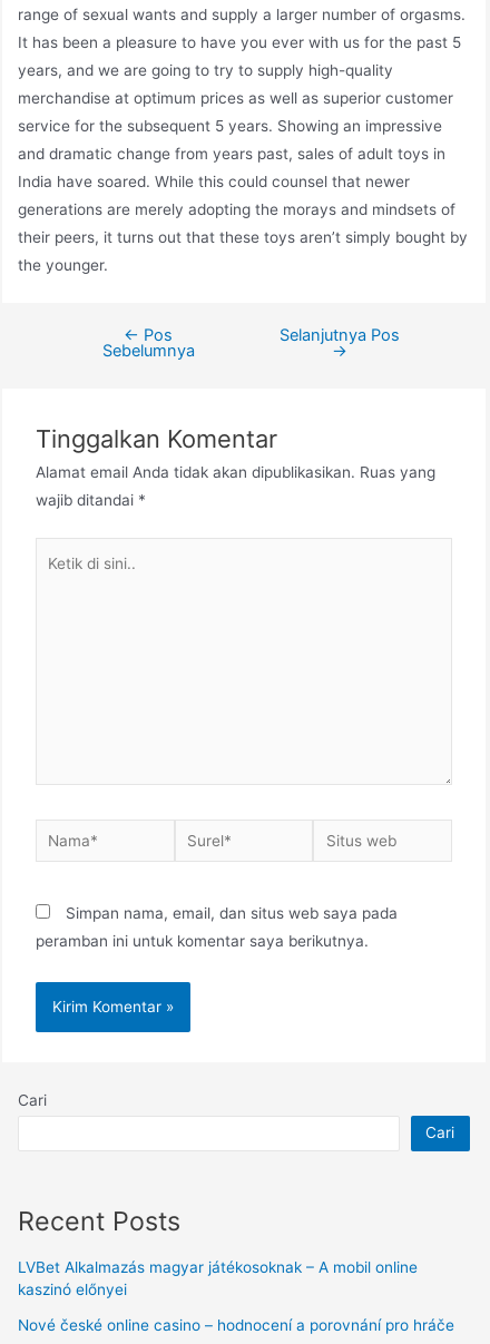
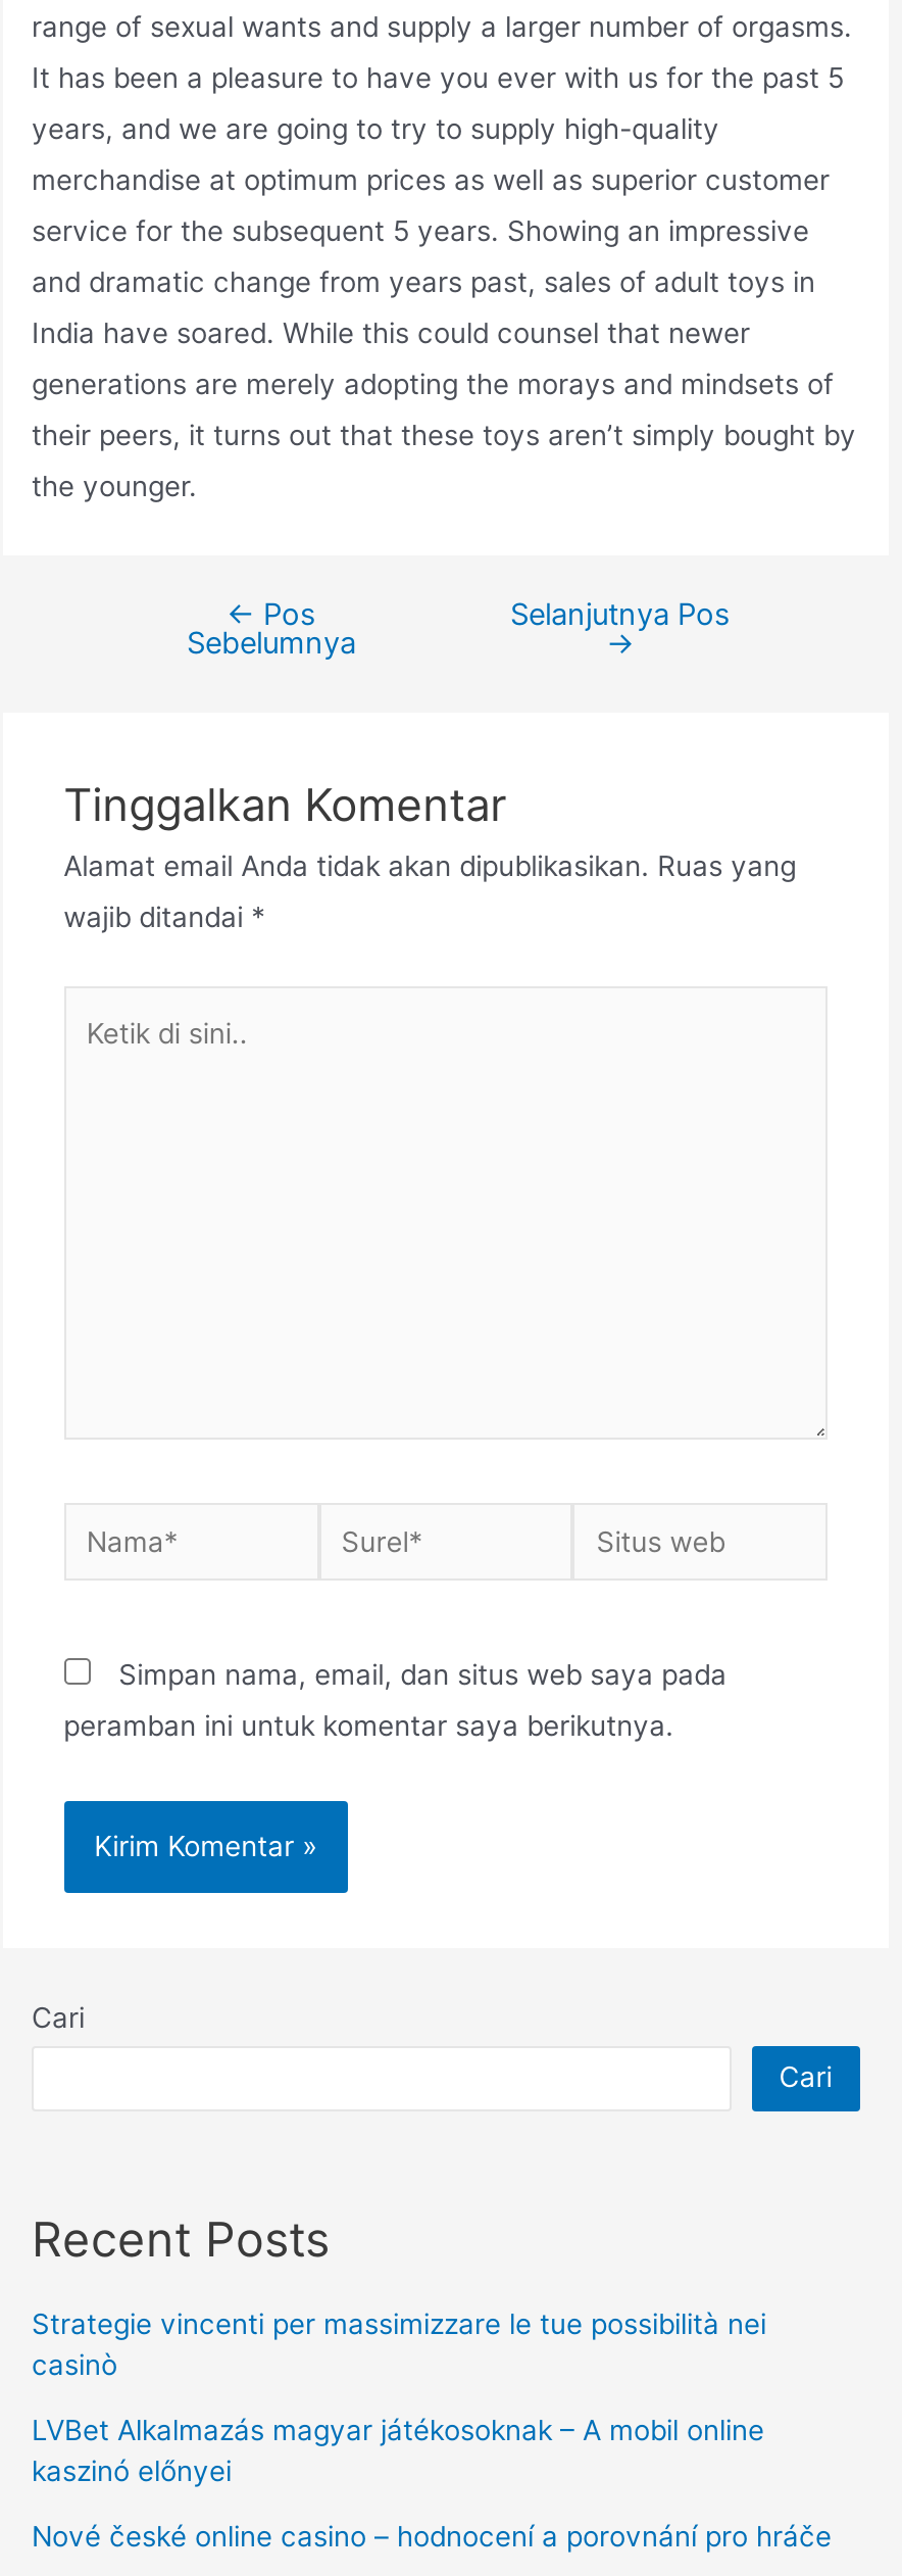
+ Strategie vincenti per massimizzare le tue possibilità nei
+ casinò
